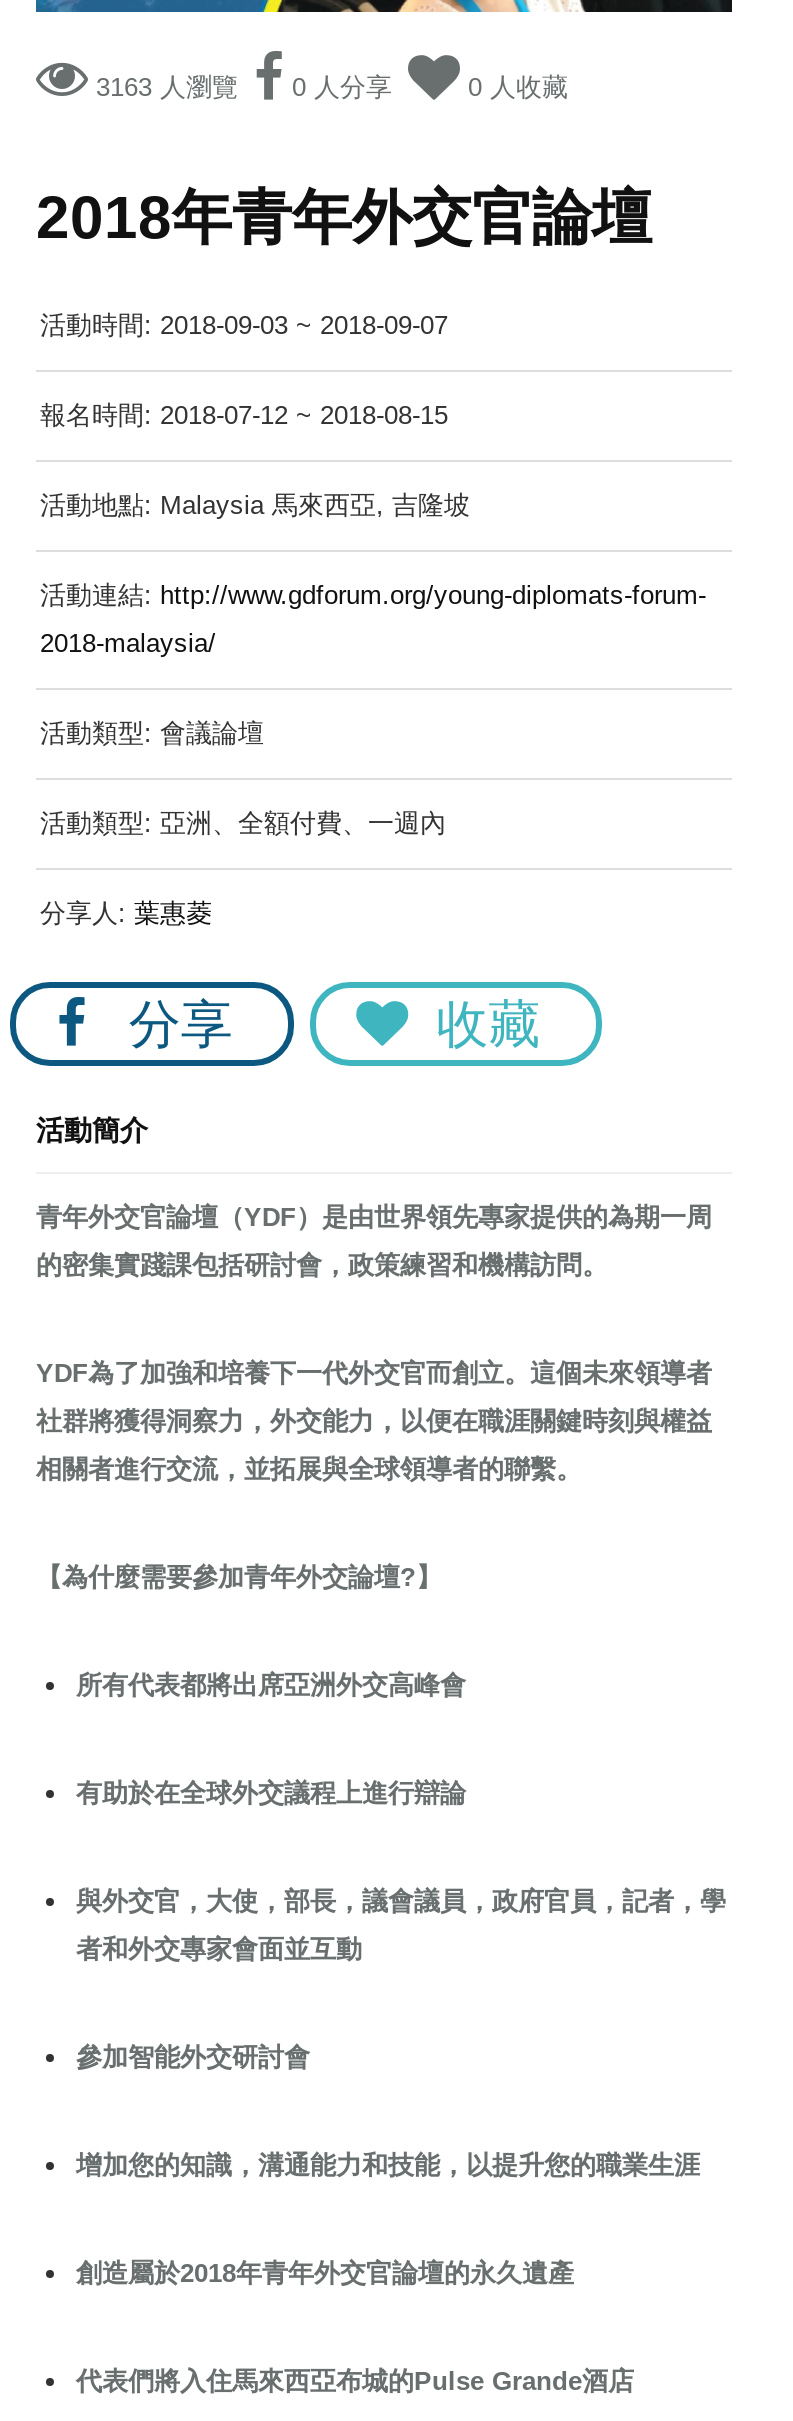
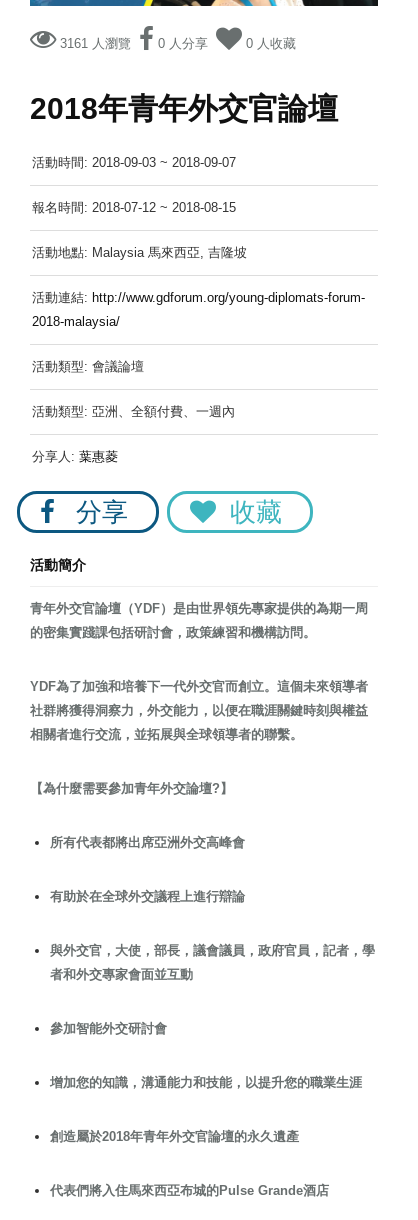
- 3163 人瀏覽 0 人分享 0 人收藏
+ 3161 人瀏覽 0 人分享 0 人收藏
